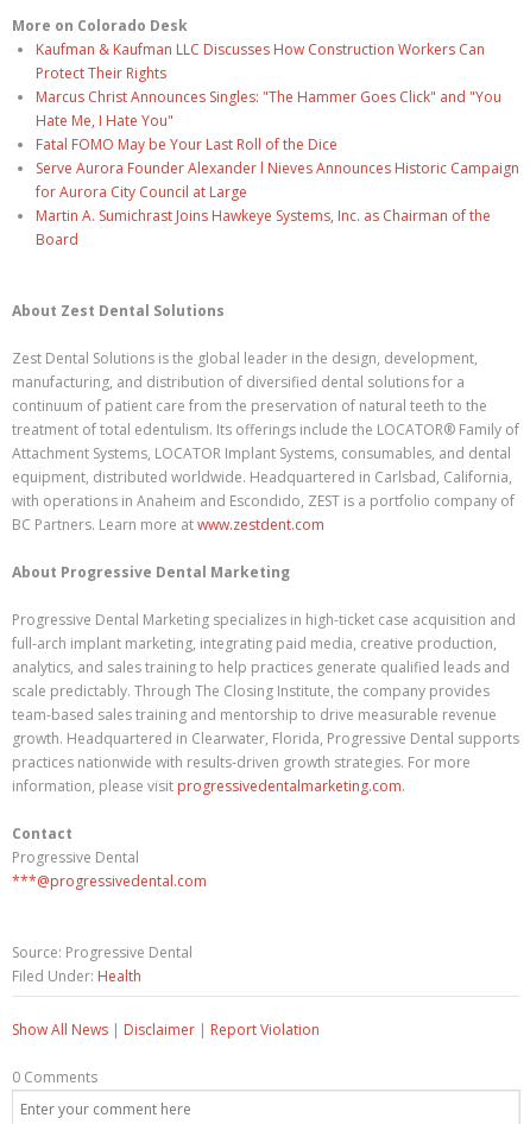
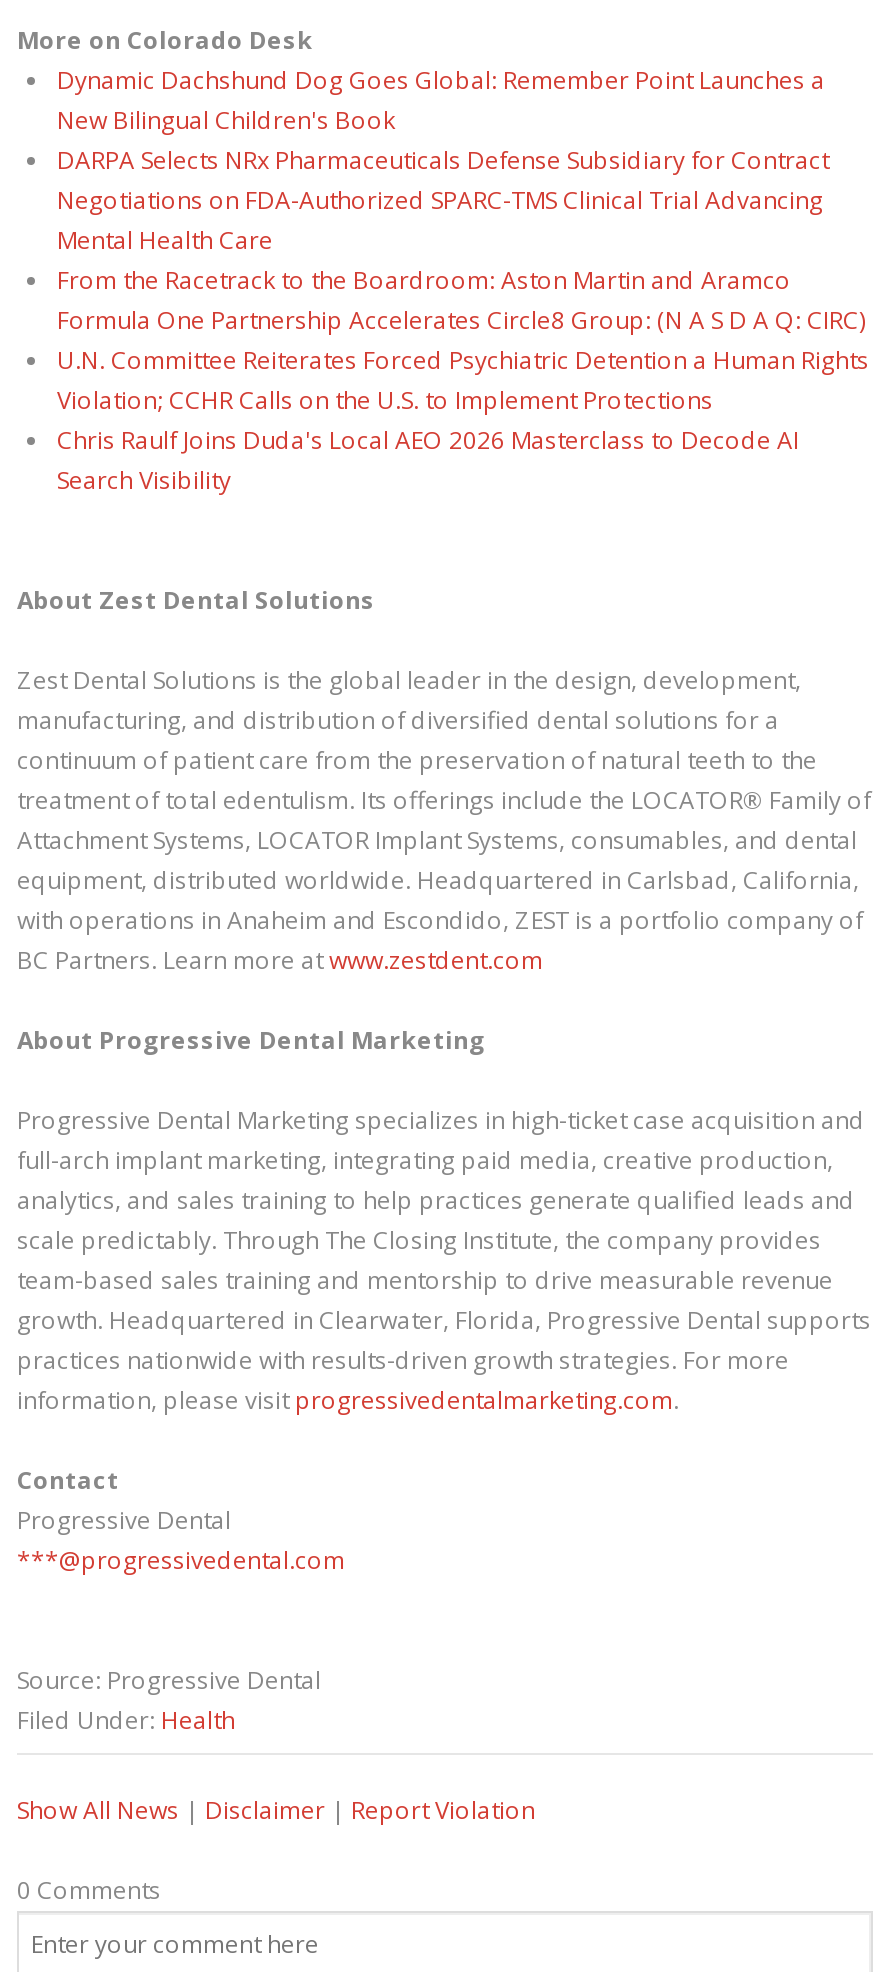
- Kaufman & Kaufman LLC Discusses How Construction Workers Can
- Protect Their Rights
- Marcus Christ Announces Singles: "The Hammer Goes Click" and "You
- Hate Me, I Hate You"
- Fatal FOMO May be Your Last Roll of the Dice
- Serve Aurora Founder Alexander l Nieves Announces Historic Campaign
- for Aurora City Council at Large
- Martin A. Sumichrast Joins Hawkeye Systems, Inc. as Chairman of the
- Board
+ Dynamic Dachshund Dog Goes Global: Remember Point Launches a
+ New Bilingual Children's Book
+ DARPA Selects NRx Pharmaceuticals Defense Subsidiary for Contract
+ Negotiations on FDA-Authorized SPARC-TMS Clinical Trial Advancing
+ Mental Health Care
+ From the Racetrack to the Boardroom: Aston Martin and Aramco
+ Formula One Partnership Accelerates Circle8 Group: (N A S D A Q: CIRC)
+ U.N. Committee Reiterates Forced Psychiatric Detention a Human Rights
+ Violation; CCHR Calls on the U.S. to Implement Protections
+ Chris Raulf Joins Duda's Local AEO 2026 Masterclass to Decode AI
+ Search Visibility
